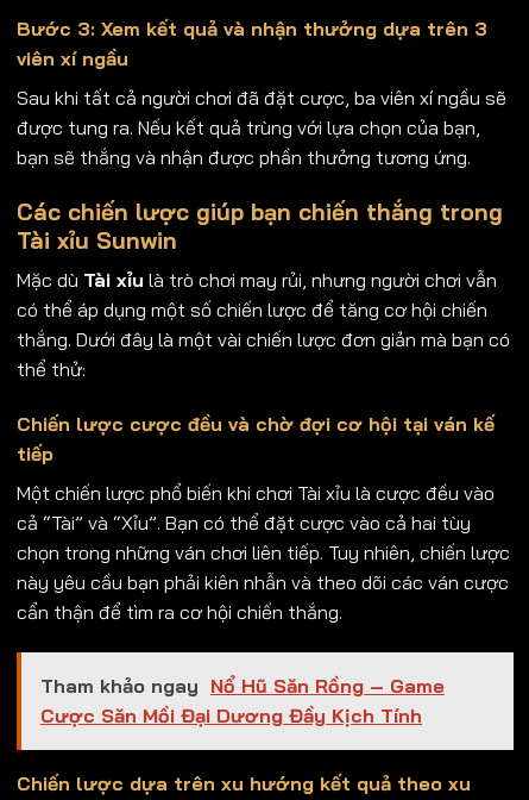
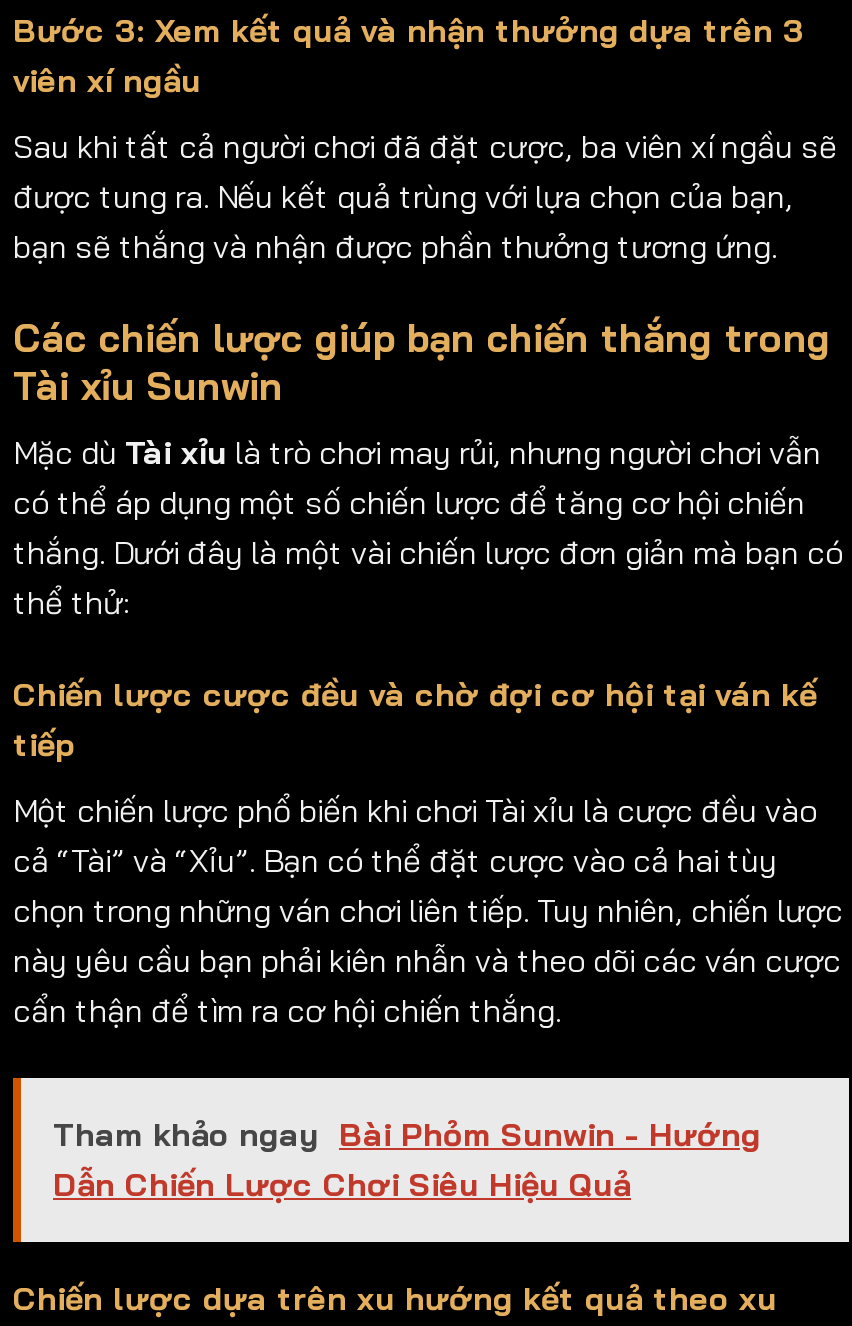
- Tham khảo ngay Nổ Hũ Săn Rồng – Game
- Cược Săn Mồi Đại Dương Đầy Kịch Tính
+ Tham khảo ngay Bài Phỏm Sunwin - Hướng
+ Dẫn Chiến Lược Chơi Siêu Hiệu Quả
